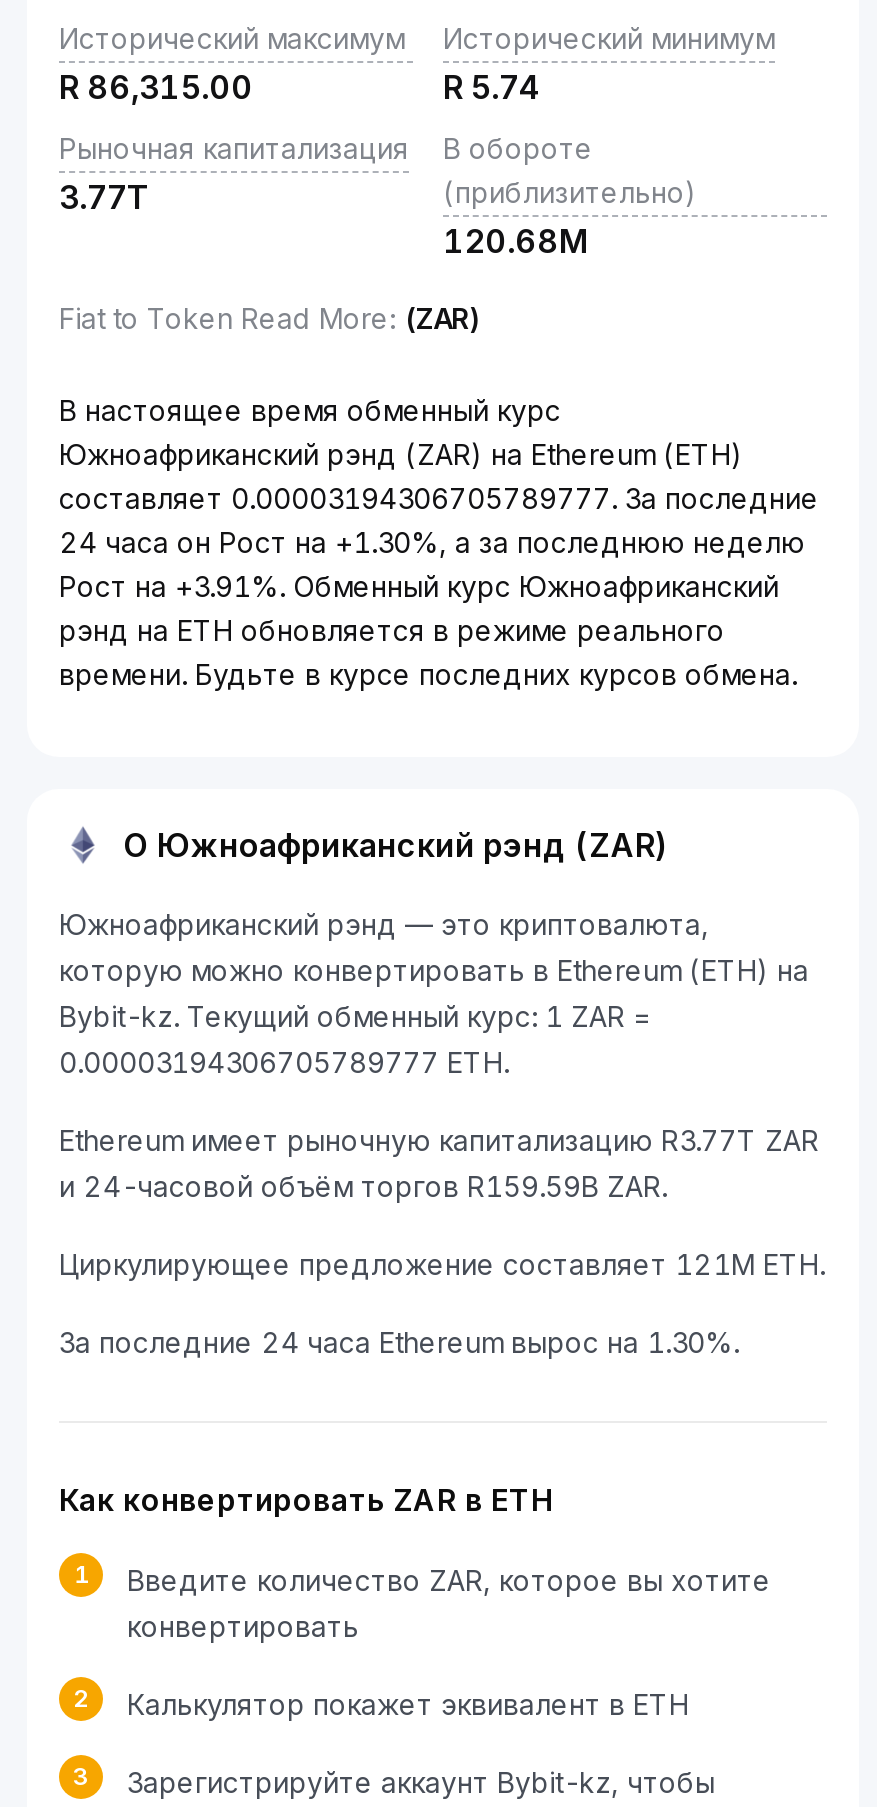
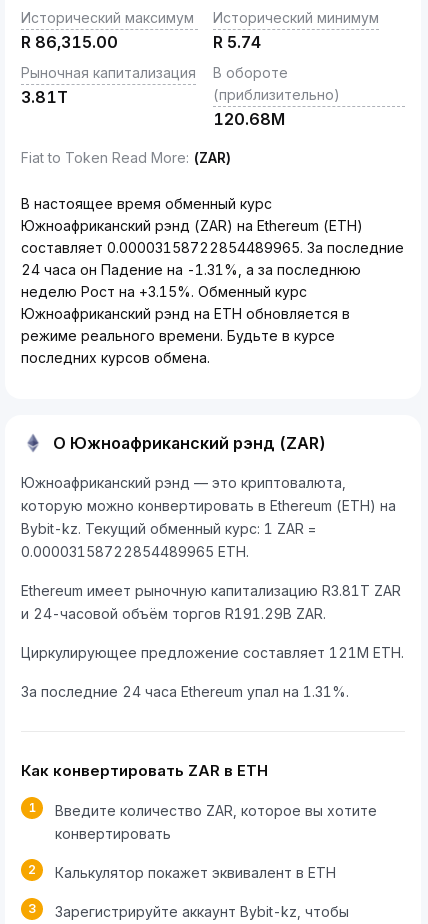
- 3.77T
+ 3.81T

- составляет 0.00003194306705789777. За последние
- 24 часа он Рост на +1.30%, а за последнюю неделю
- Рост на +3.91%. Обменный курс Южноафриканский
- рэнд на ETH обновляется в режиме реального
- времени. Будьте в курсе последних курсов обмена.
+ составляет 0.00003158722854489965. За последние
+ 24 часа он Падение на -1.31%, а за последнюю
+ неделю Рост на +3.15%. Обменный курс
+ Южноафриканский рэнд на ETH обновляется в
+ режиме реального времени. Будьте в курсе
+ последних курсов обмена.

- 0.00003194306705789777 ETH.
+ 0.00003158722854489965 ETH.

- Ethereum имеет рыночную капитализацию R3.77T ZAR
+ Ethereum имеет рыночную капитализацию R3.81T ZAR

- и 24-часовой объём торгов R159.59B ZAR.
+ и 24-часовой объём торгов R191.29B ZAR.

- За последние 24 часа Ethereum вырос на 1.30%.
+ За последние 24 часа Ethereum упал на 1.31%.
